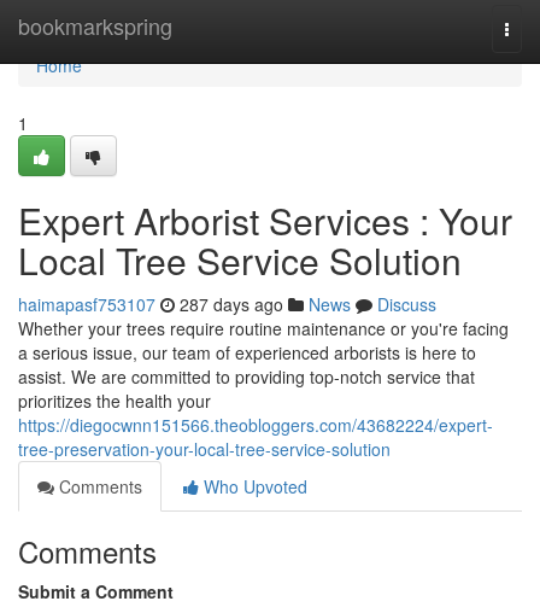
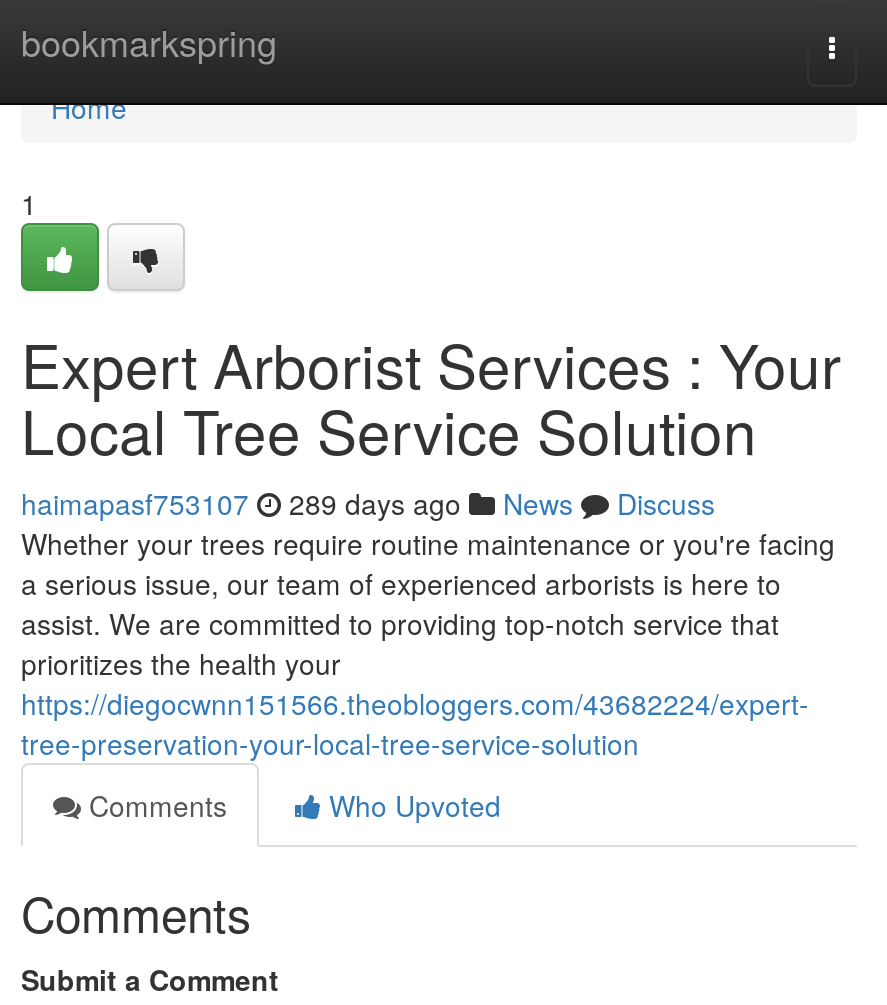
- haimapasf753107 287 days ago News Discuss
+ haimapasf753107 289 days ago News Discuss
